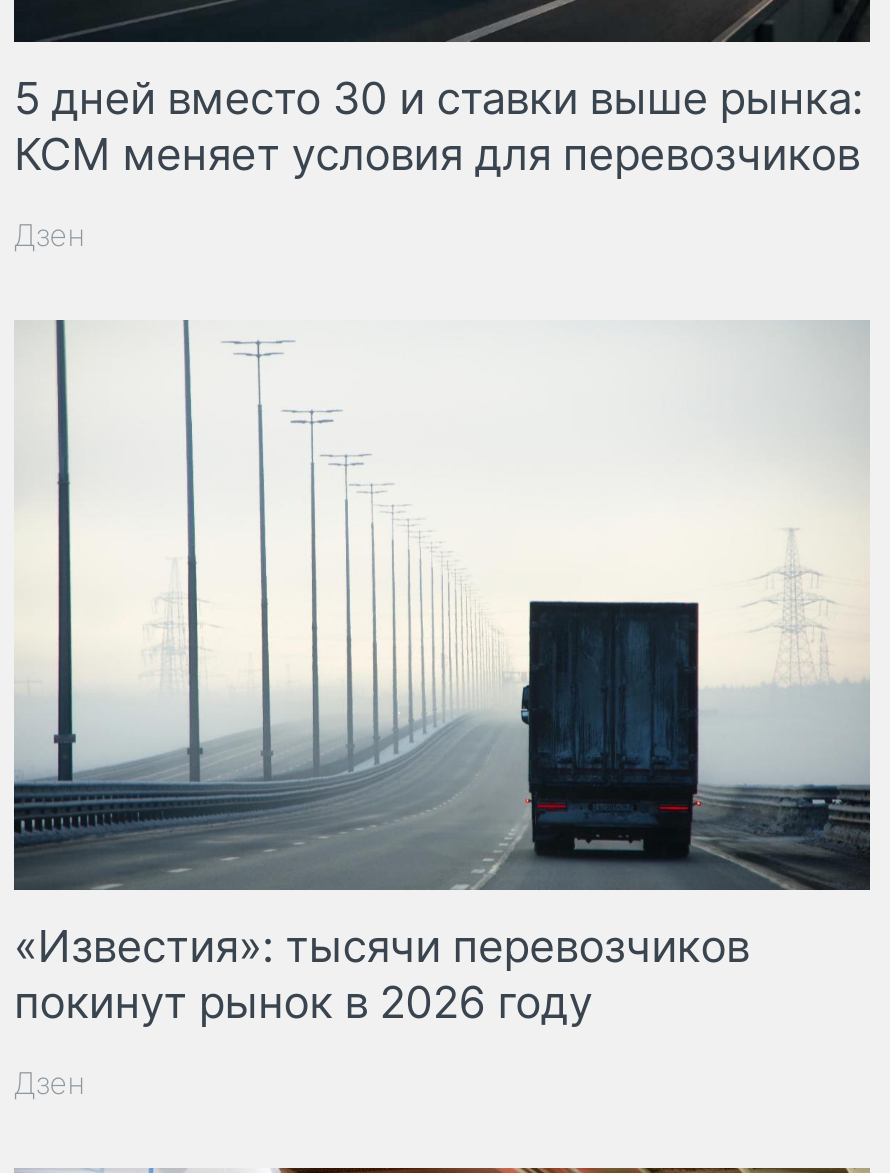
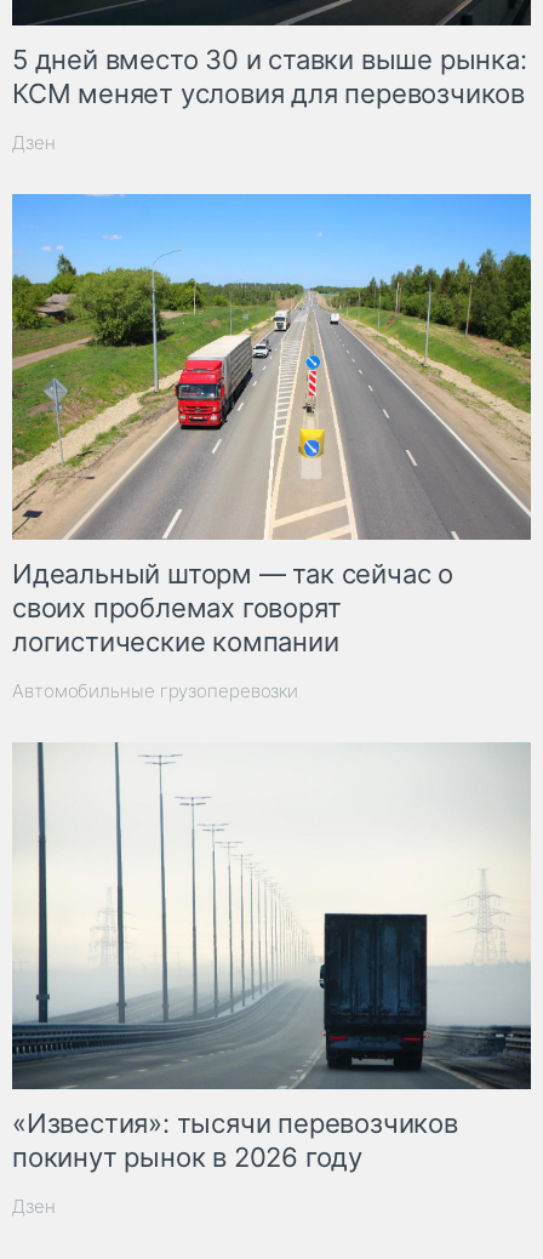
+ [image]
+ Идеальный шторм — так сейчас о
+ своих проблемах говорят
+ логистические компании
+ Автомобильные грузоперевозки
